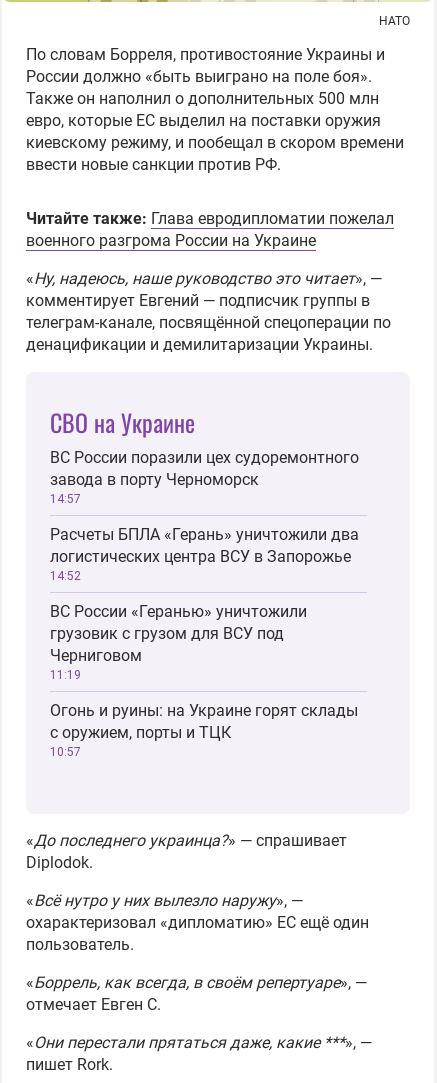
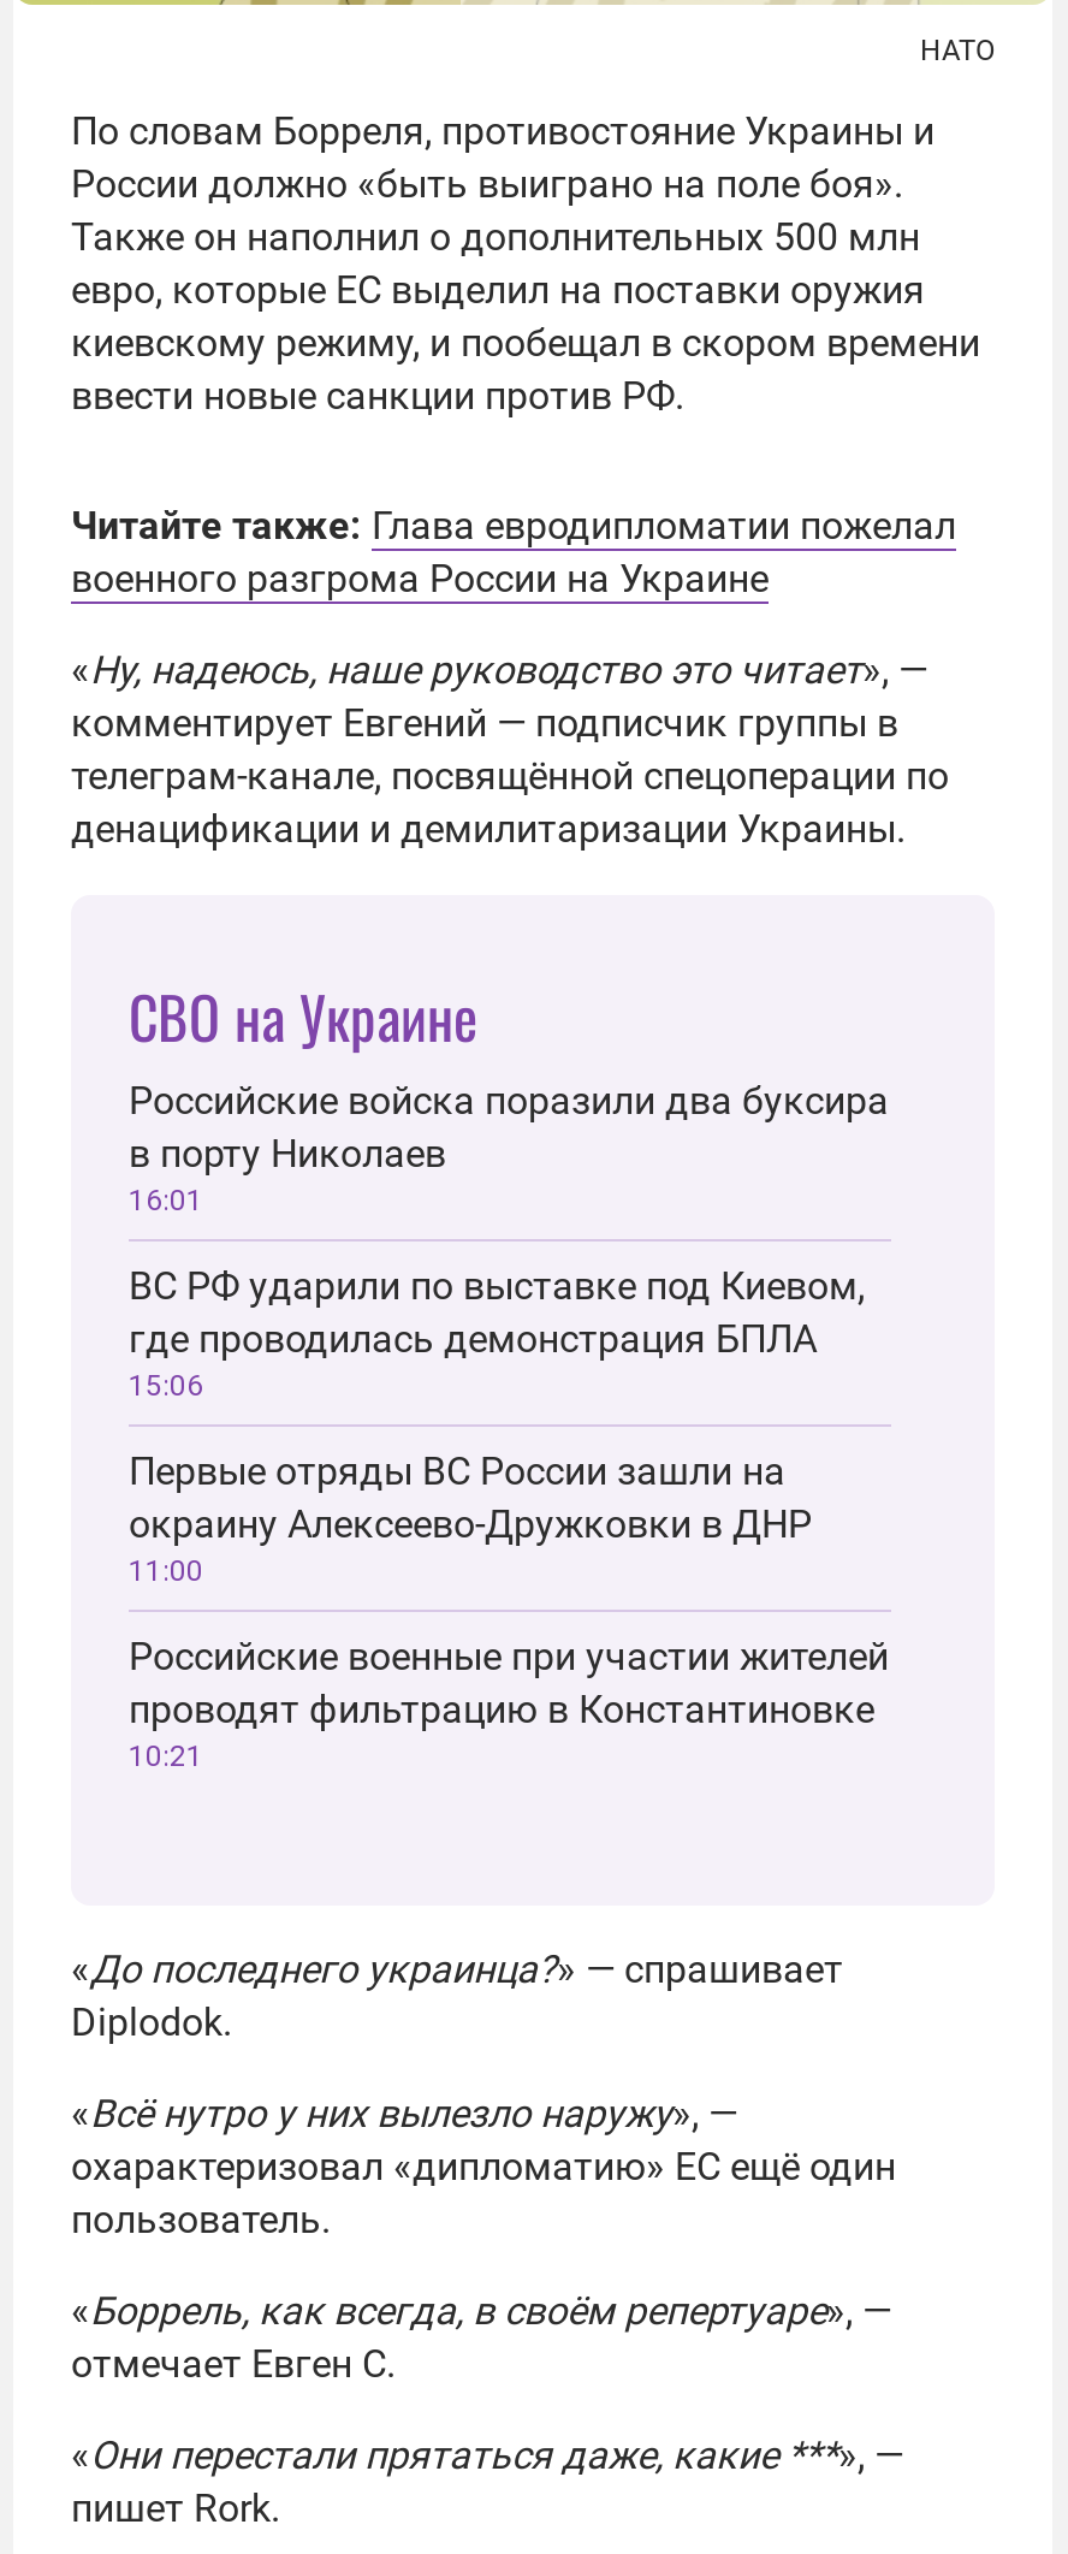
- ВС России поразили цех судоремонтного
- завода в порту Черноморск
- 14:57
+ Российские войска поразили два буксира
+ в порту Николаев
+ 16:01

- Расчеты БПЛА «Герань» уничтожили два
- логистических центра ВСУ в Запорожье
- 14:52
+ ВС РФ ударили по выставке под Киевом,
+ где проводилась демонстрация БПЛА
+ 15:06

- ВС России «Геранью» уничтожили
- грузовик с грузом для ВСУ под
- Черниговом
- 11:19
+ Первые отряды ВС России зашли на
+ окраину Алексеево-Дружковки в ДНР
+ 11:00

- Огонь и руины: на Украине горят склады
- с оружием, порты и ТЦК
- 10:57
+ Российские военные при участии жителей
+ проводят фильтрацию в Константиновке
+ 10:21
